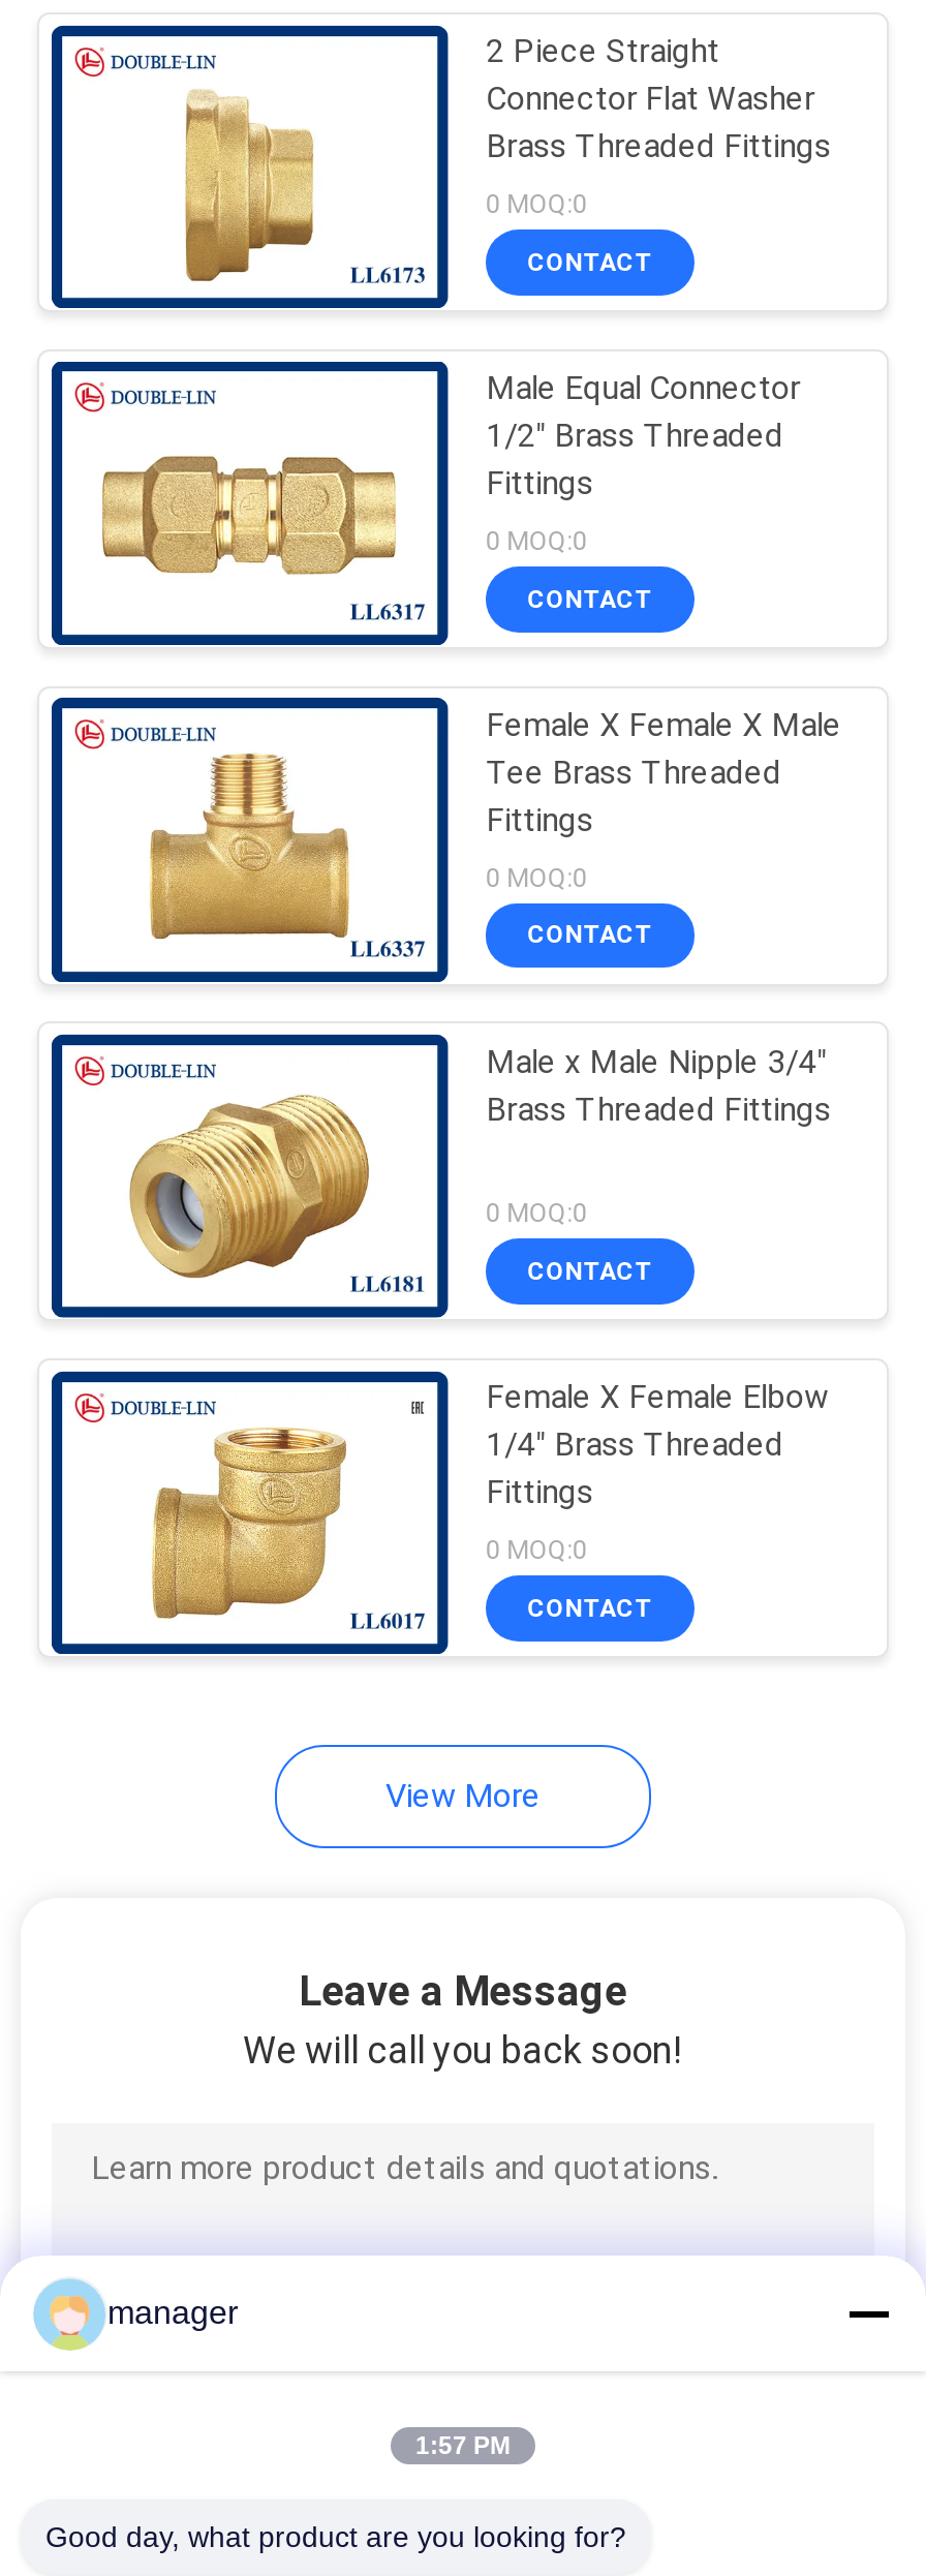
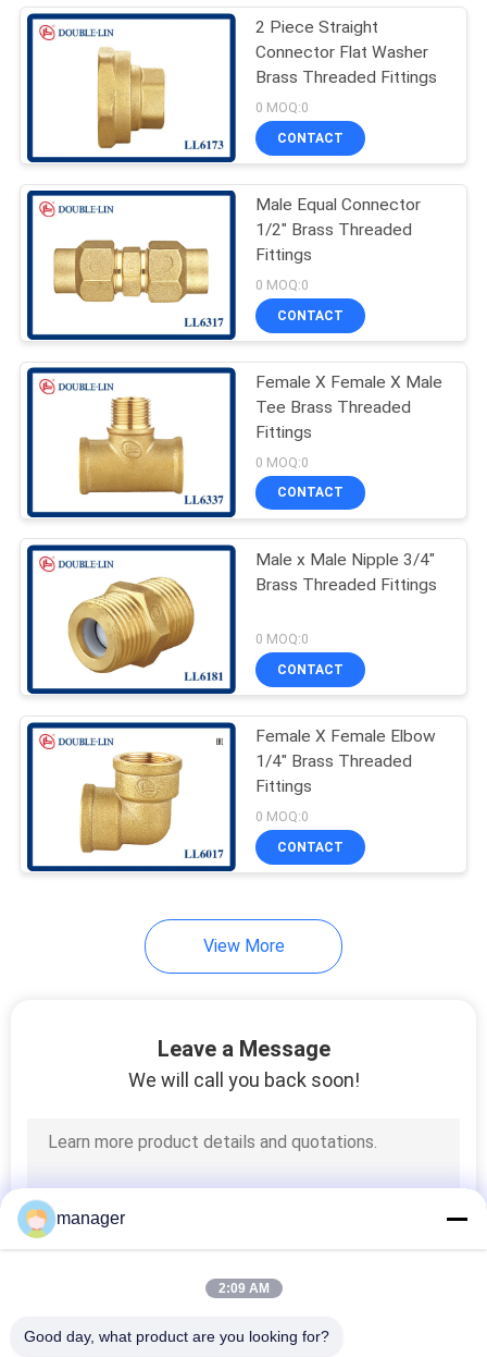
- 1:57 PM
+ 2:09 AM
